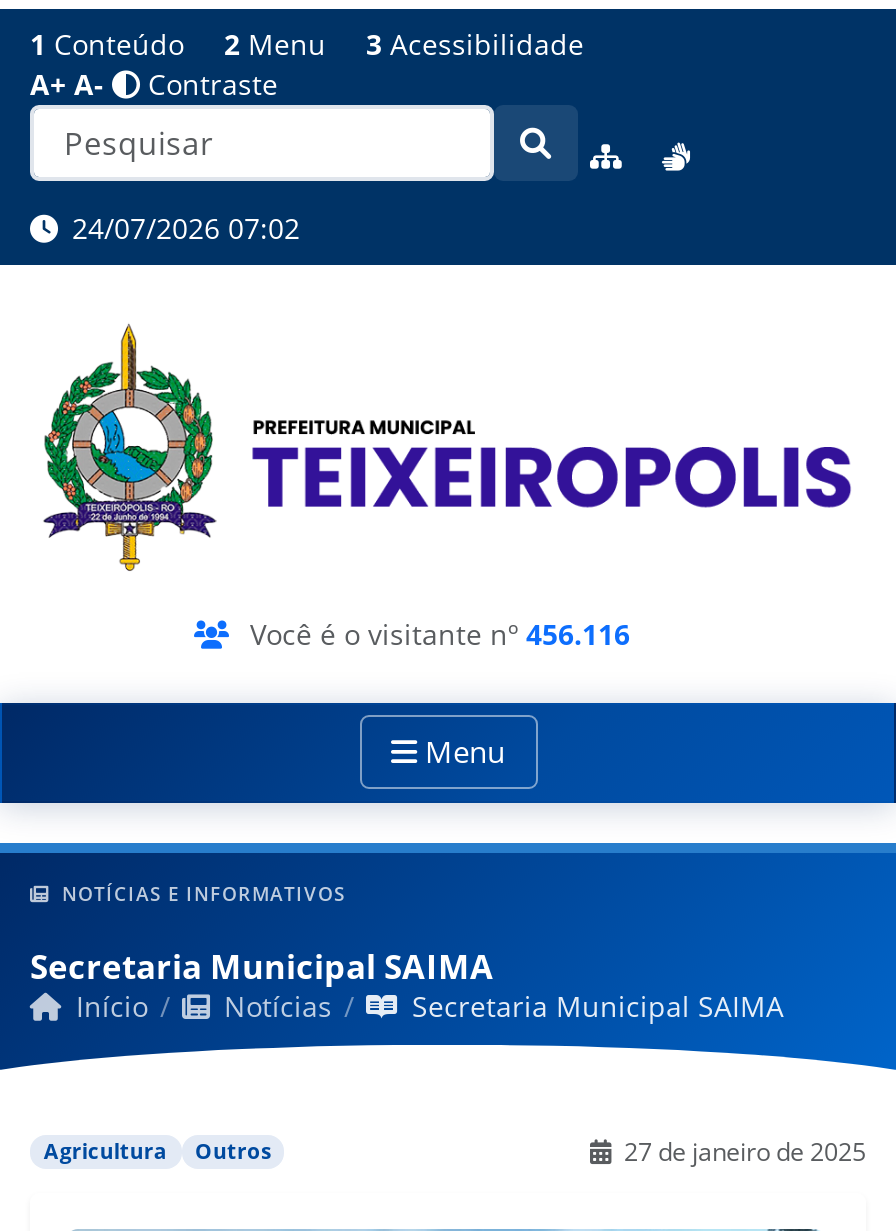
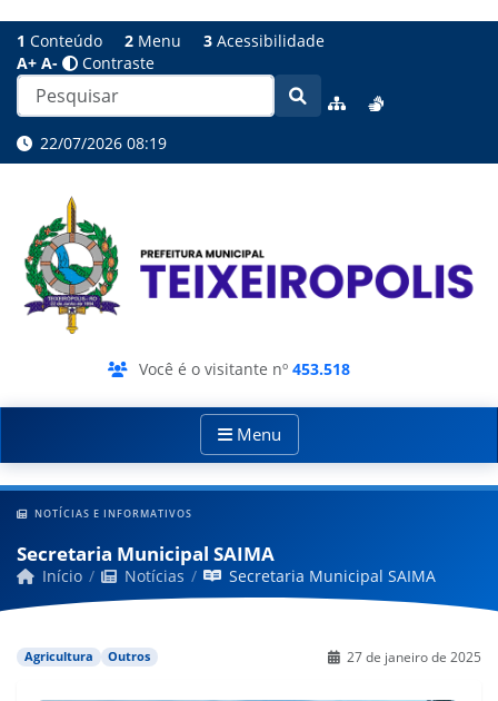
- 24/07/2026 07:02
+ 22/07/2026 08:19

- Você é o visitante nº 456.116
+ Você é o visitante nº 453.518
